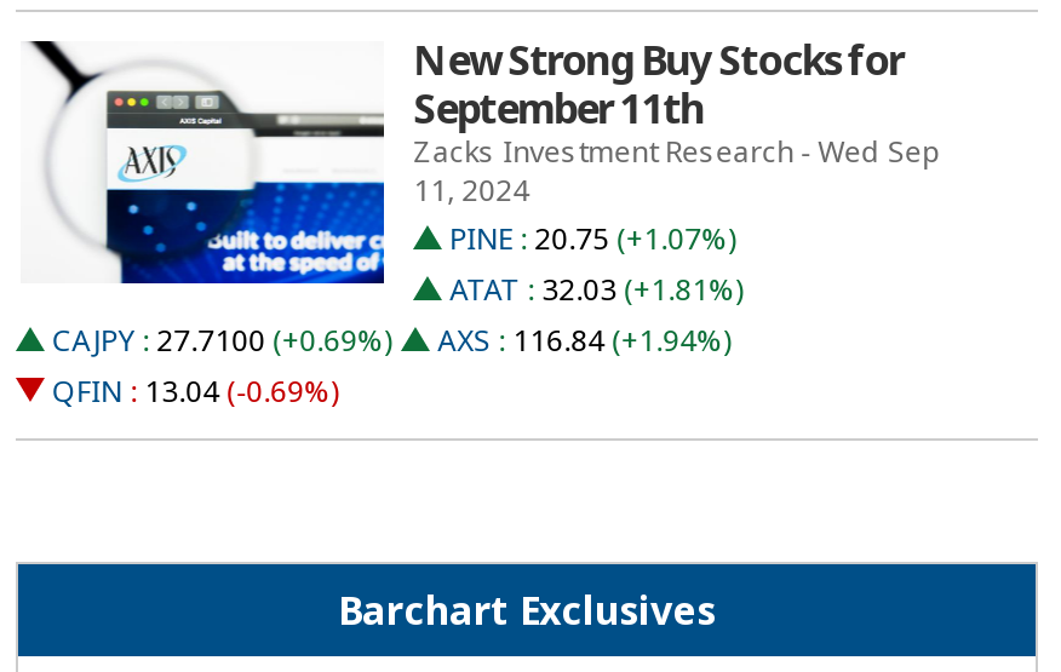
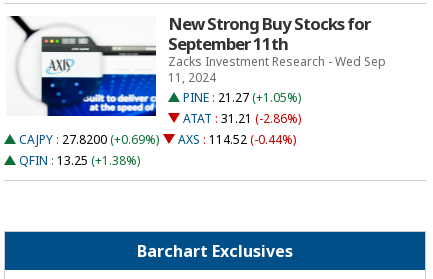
- PINE : 20.75 (+1.07%)
+ PINE : 21.27 (+1.05%)

- ATAT : 32.03 (+1.81%)
+ ATAT : 31.21 (-2.86%)

- CAJPY : 27.7100 (+0.69%)
+ CAJPY : 27.8200 (+0.69%)

- AXS : 116.84 (+1.94%)
+ AXS : 114.52 (-0.44%)

- QFIN : 13.04 (-0.69%)
+ QFIN : 13.25 (+1.38%)
